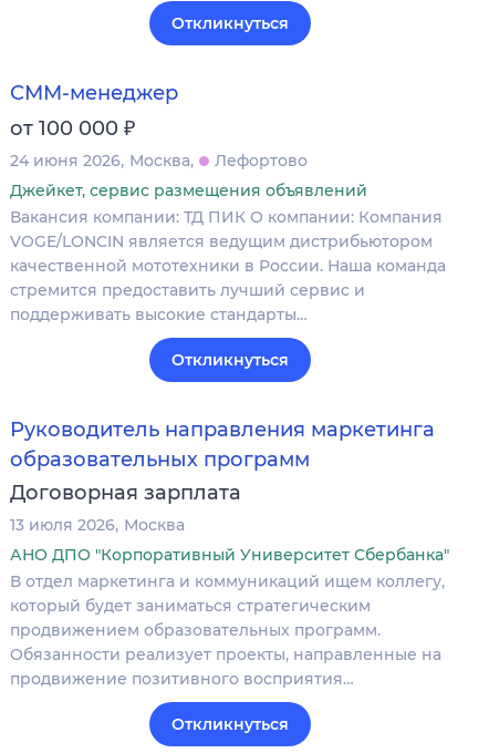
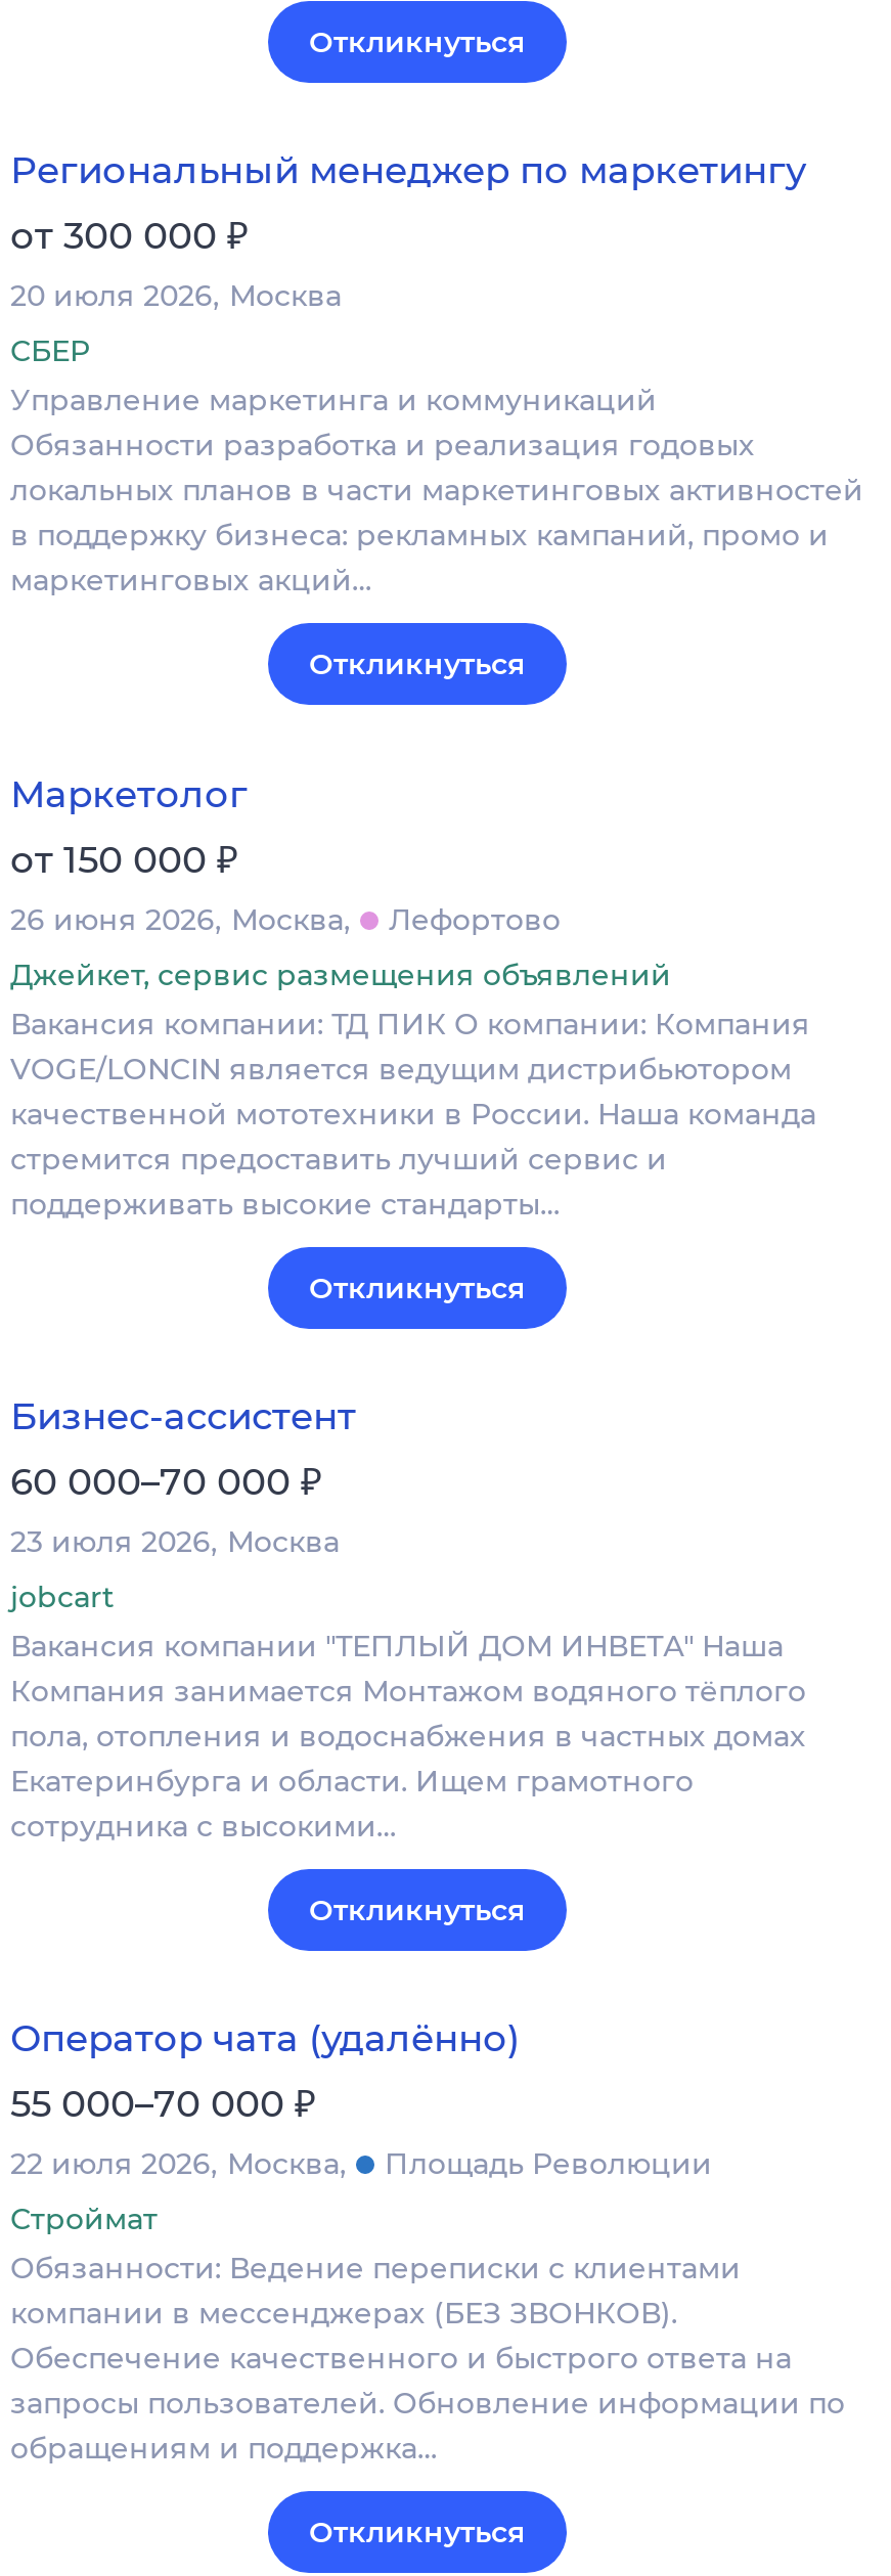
- СММ-менеджер
- от 100 000 ₽
- 24 июня 2026 Москва
+ Региональный менеджер по маркетингу
+ от 300 000 ₽
+ 20 июля 2026 Москва
+ СБЕР
+ Управление маркетинга и коммуникаций
+ Обязанности разработка и реализация годовых
+ локальных планов в части маркетинговых активностей
+ в поддержку бизнеса: рекламных кампаний, промо и
+ маркетинговых акций…
+ Откликнуться
+ Маркетолог
+ от 150 000 ₽
+ 26 июня 2026 Москва

- Руководитель направления маркетинга
- образовательных программ
- Договорная зарплата
- 13 июля 2026 Москва
- АНО ДПО "Корпоративный Университет Сбербанка"
- В отдел маркетинга и коммуникаций ищем коллегу,
- который будет заниматься стратегическим
- продвижением образовательных программ.
- Обязанности реализует проекты, направленные на
- продвижение позитивного восприятия…
+ Бизнес-ассистент
+ 60 000–70 000 ₽
+ 23 июля 2026 Москва
+ jobcart
+ Вакансия компании "ТЕПЛЫЙ ДОМ ИНВЕТА" Наша
+ Компания занимается Монтажом водяного тёплого
+ пола, отопления и водоснабжения в частных домах
+ Екатеринбурга и области. Ищем грамотного
+ сотрудника с высокими…
+ Откликнуться
+ Оператор чата (удалённо)
+ 55 000–70 000 ₽
+ 22 июля 2026 Москва
+ Площадь Революции
+ Строймат
+ Обязанности: Ведение переписки с клиентами
+ компании в мессенджерах (БЕЗ ЗВОНКОВ).
+ Обеспечение качественного и быстрого ответа на
+ запросы пользователей. Обновление информации по
+ обращениям и поддержка…
